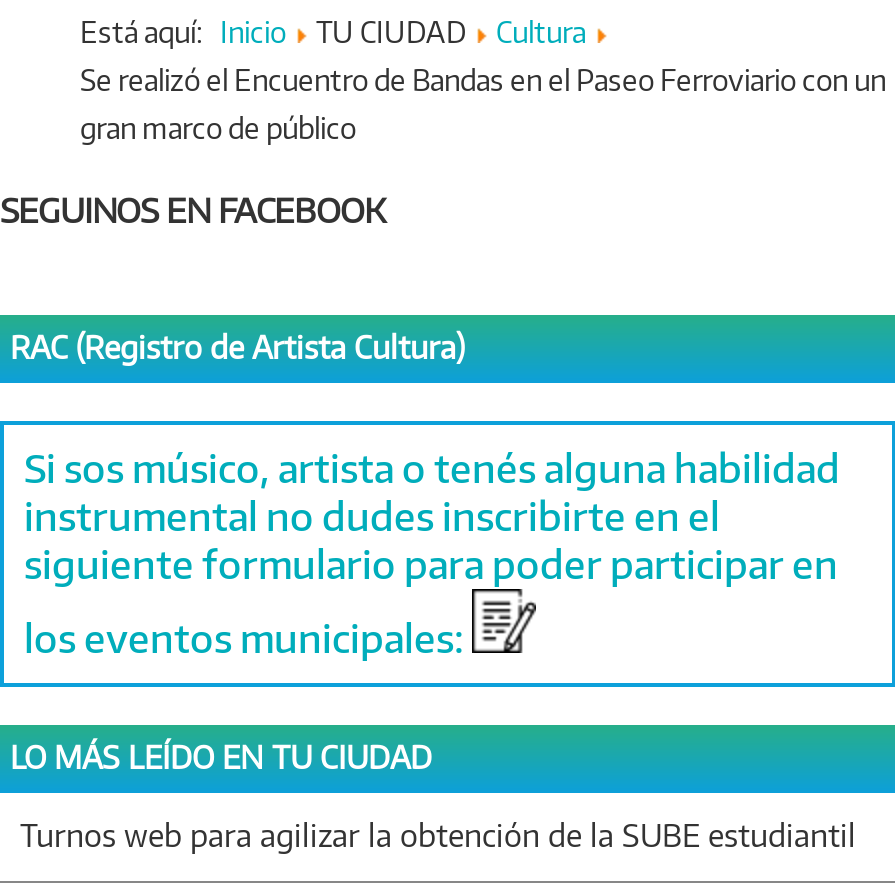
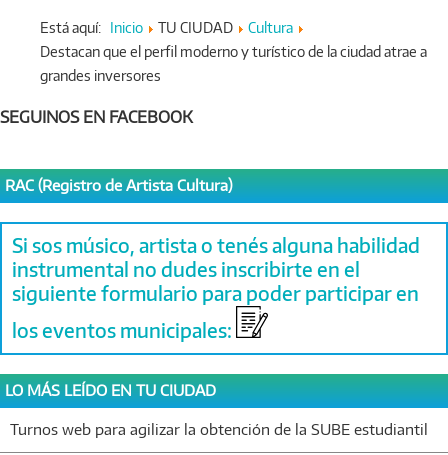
- Se realizó el Encuentro de Bandas en el Paseo Ferroviario con un
- gran marco de público
+ Destacan que el perfil moderno y turístico de la ciudad atrae a
+ grandes inversores
